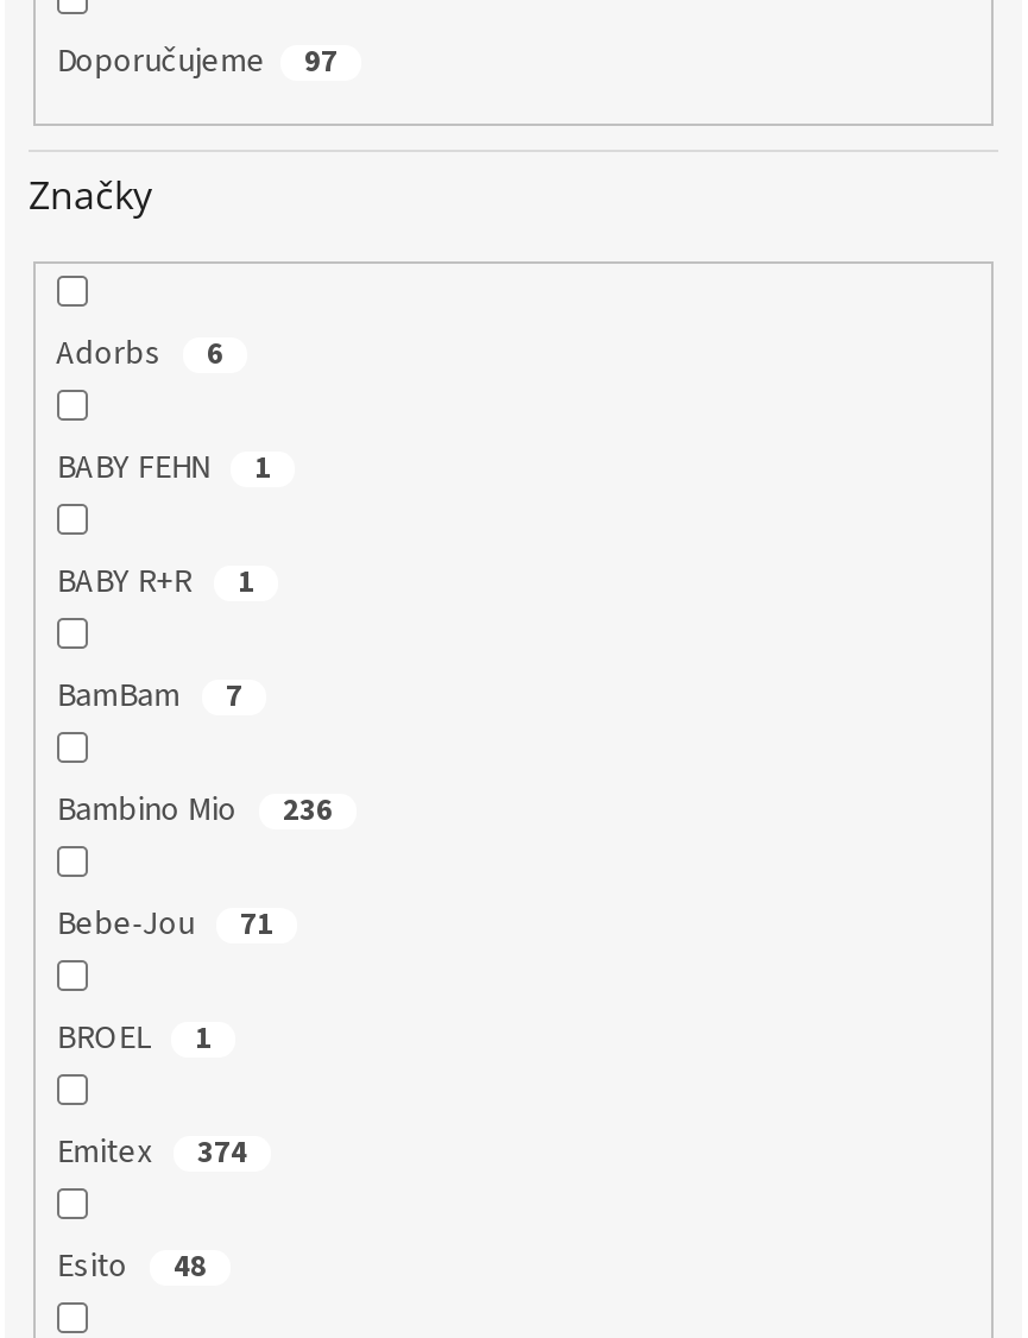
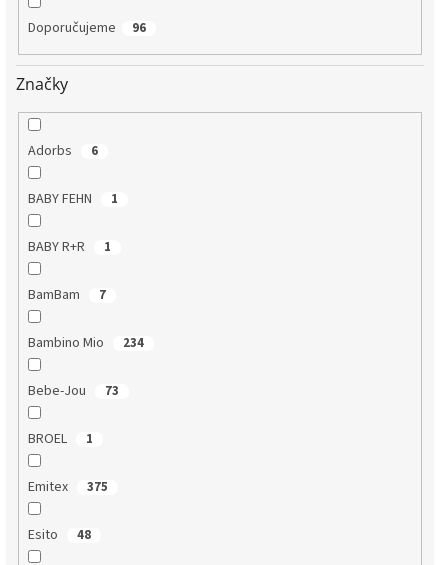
- Doporučujeme 97
+ Doporučujeme 96

- Bambino Mio 236
+ Bambino Mio 234

- Bebe-Jou 71
+ Bebe-Jou 73

- Emitex 374
+ Emitex 375
